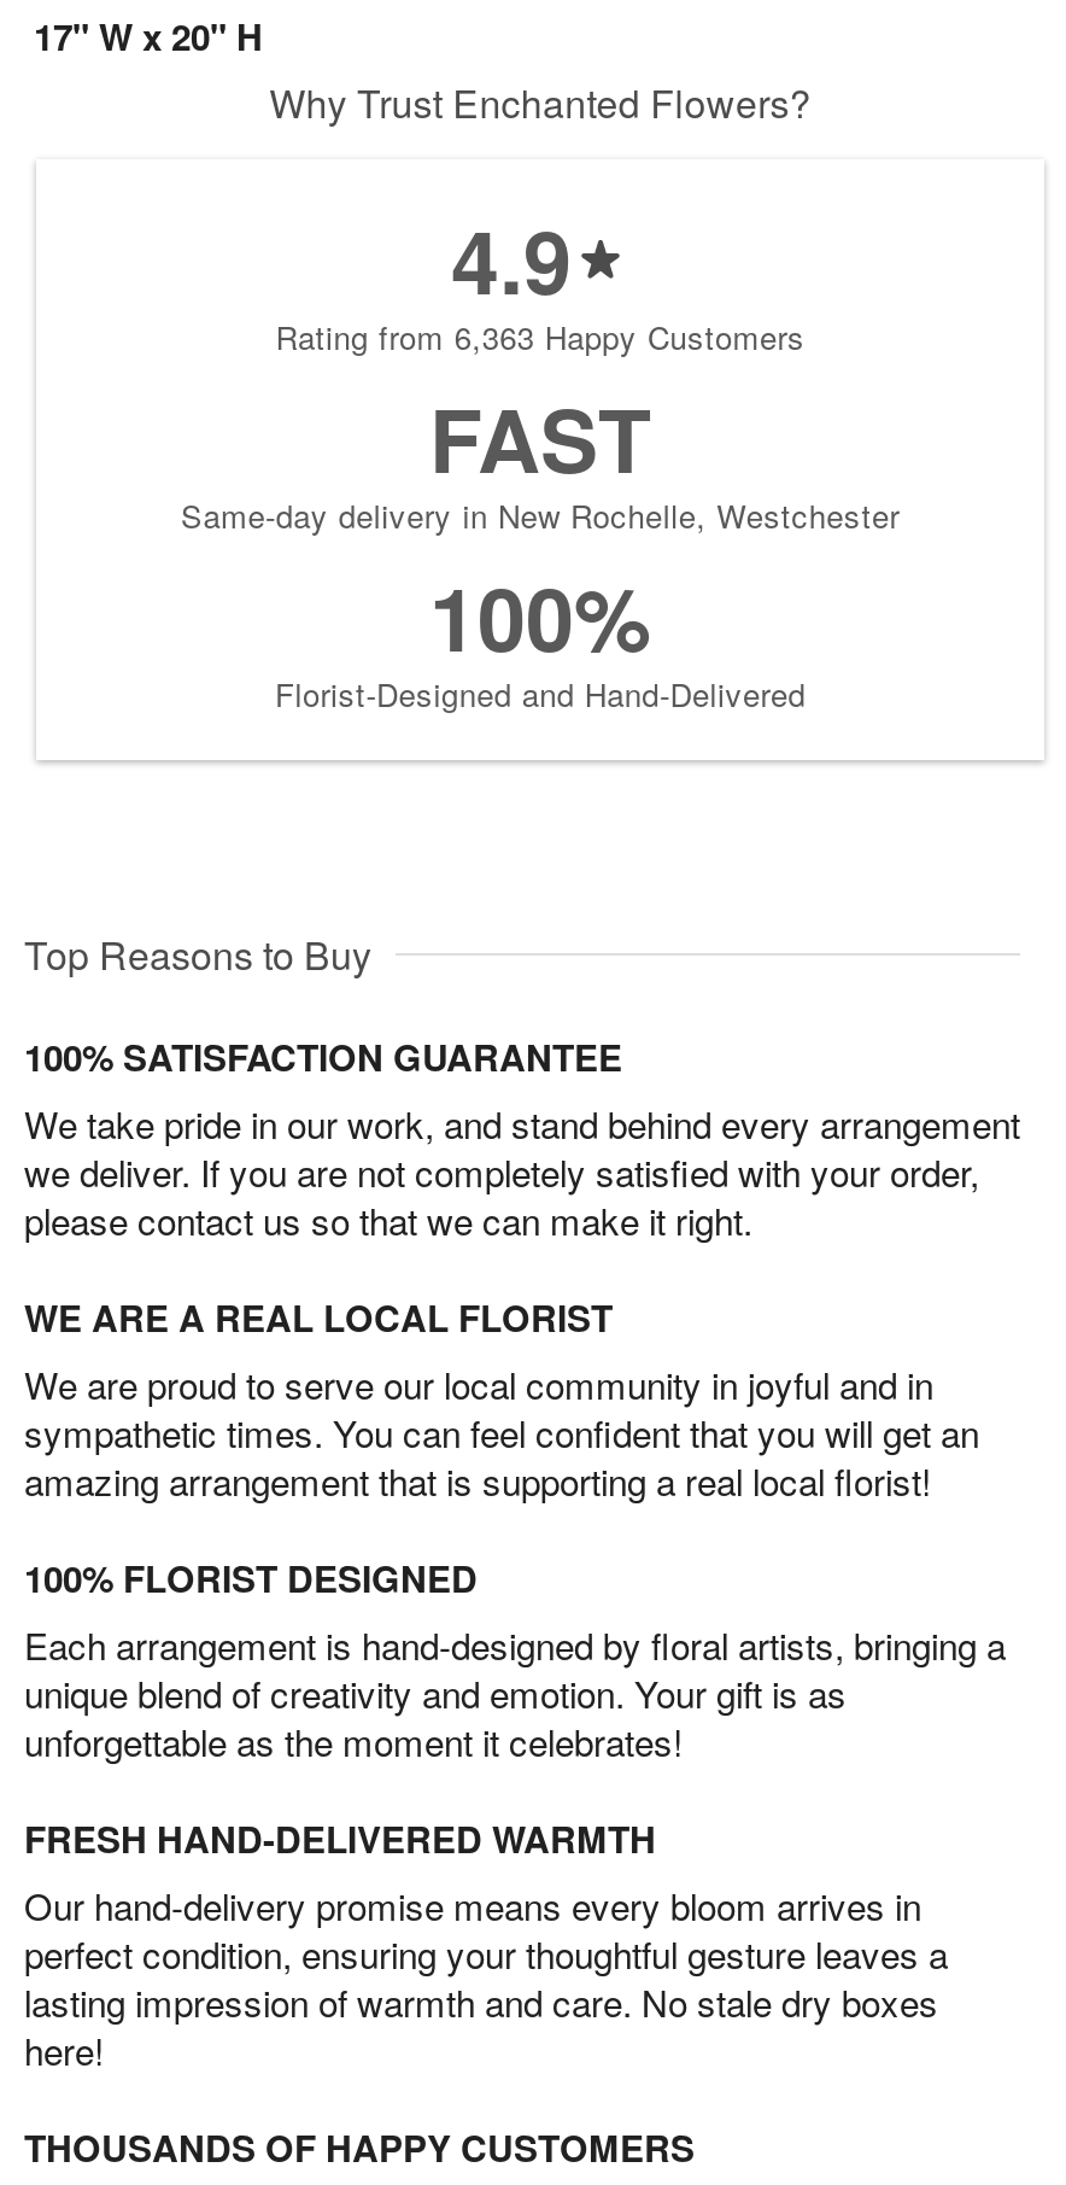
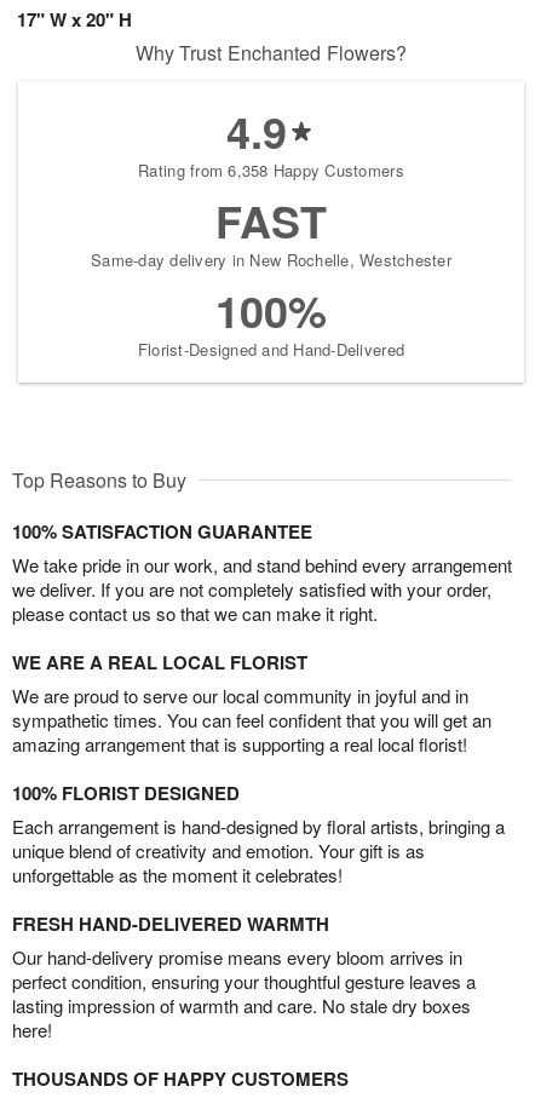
- Rating from 6,363 Happy Customers
+ Rating from 6,358 Happy Customers
